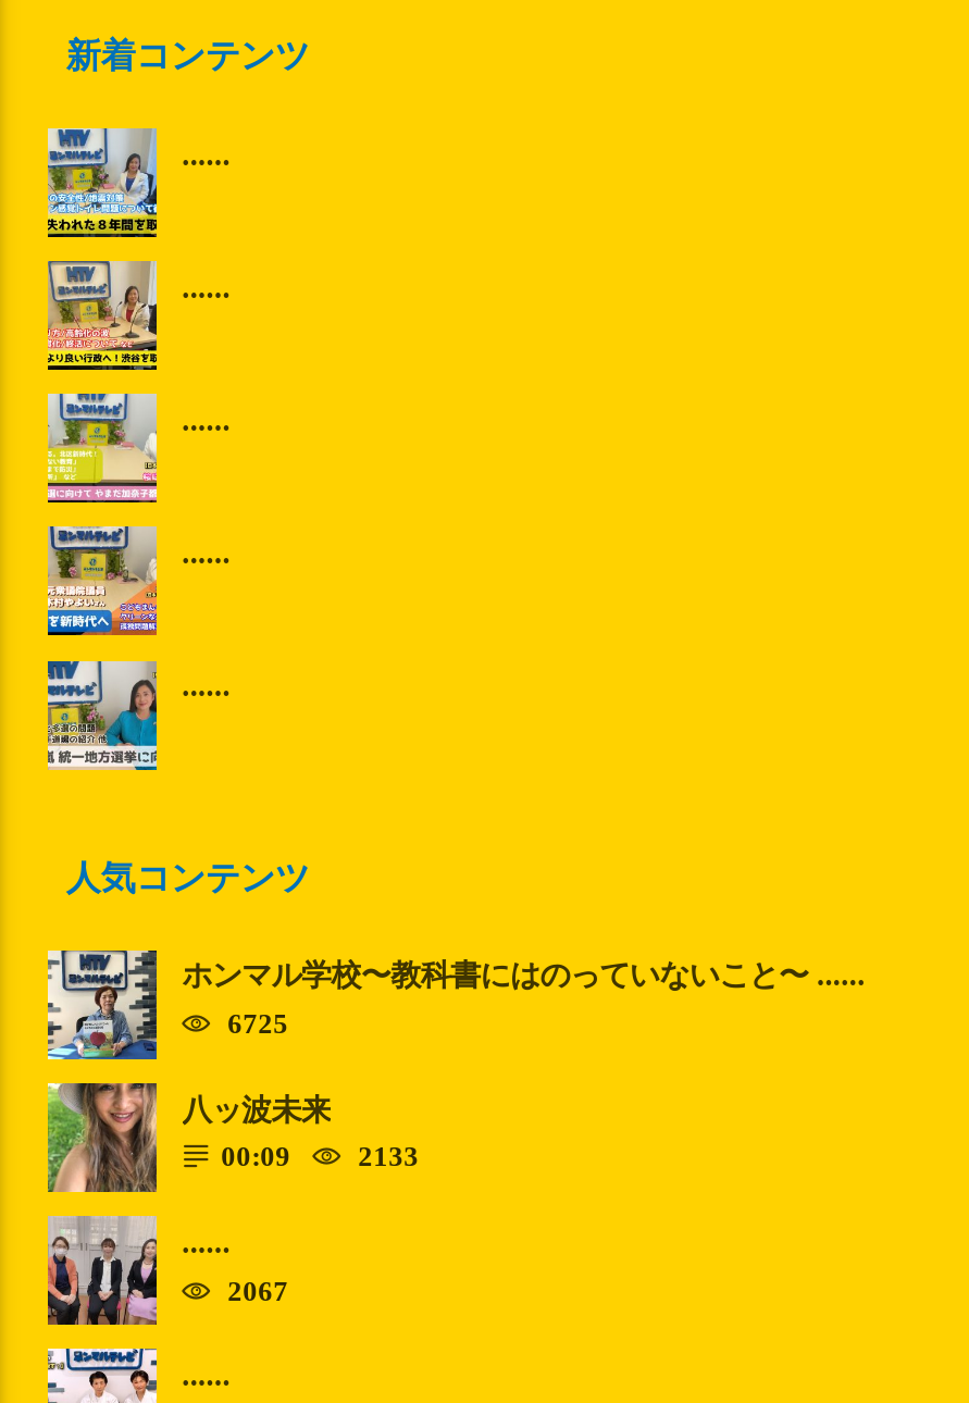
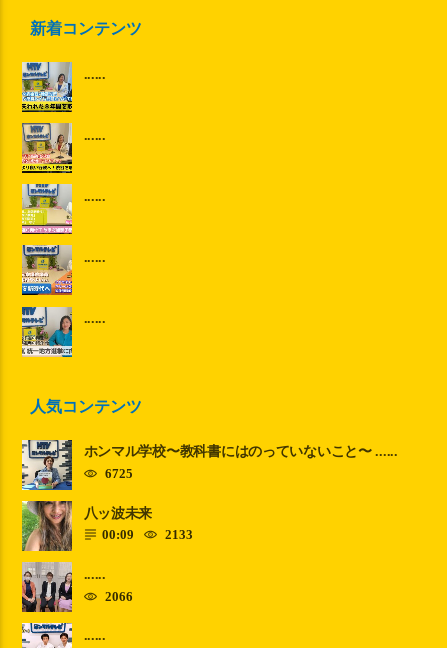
- 2067
+ 2066
